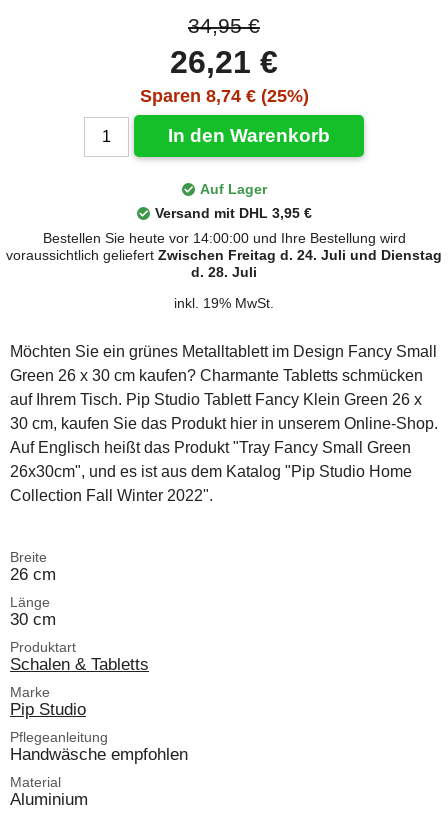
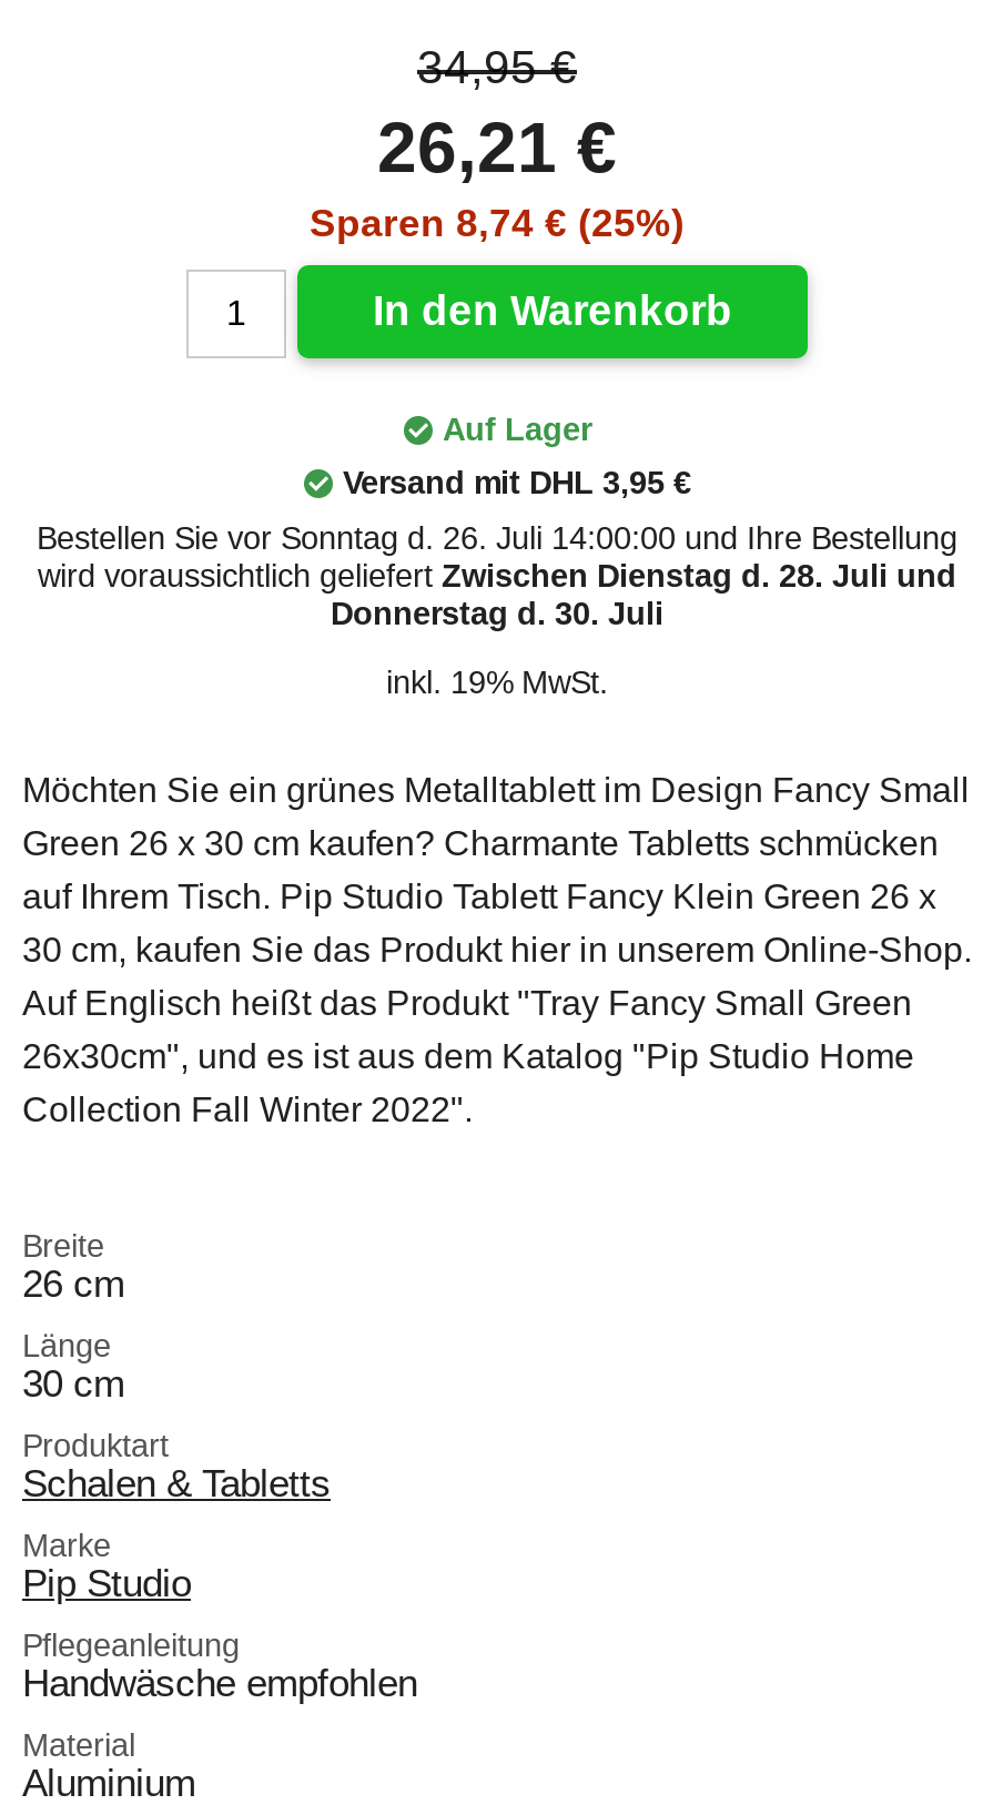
- Bestellen Sie heute vor 14:00:00 und Ihre Bestellung wird
- voraussichtlich geliefert Zwischen Freitag d. 24. Juli und Dienstag
- d. 28. Juli
+ Bestellen Sie vor Sonntag d. 26. Juli 14:00:00 und Ihre Bestellung
+ wird voraussichtlich geliefert Zwischen Dienstag d. 28. Juli und
+ Donnerstag d. 30. Juli
